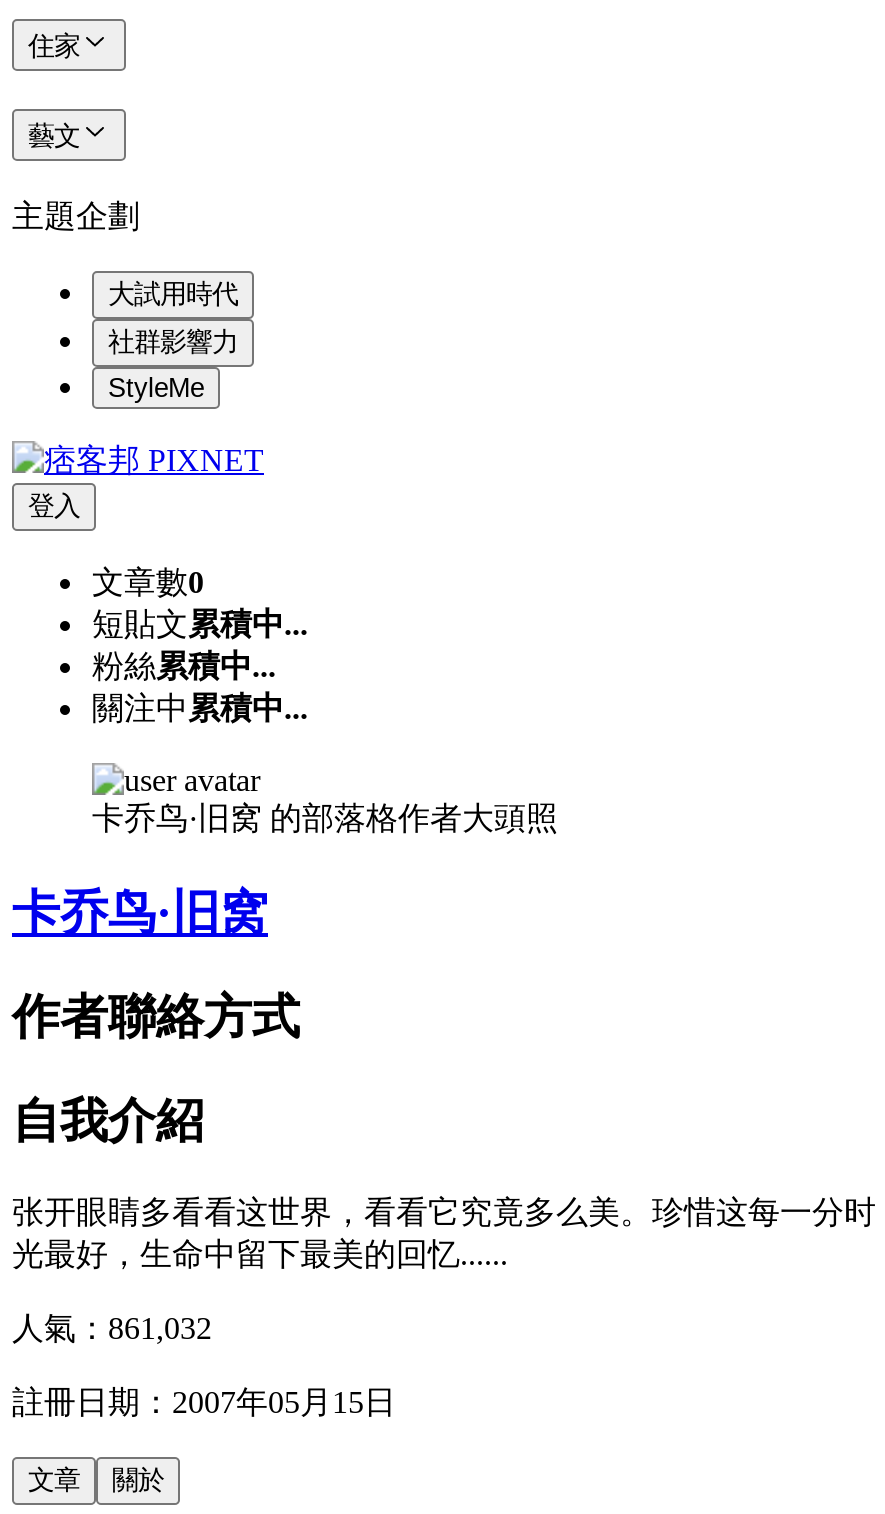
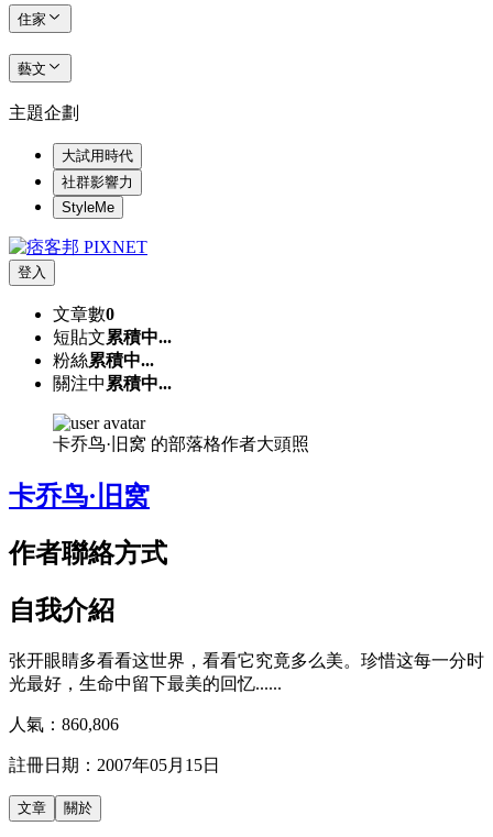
- 人氣：861,032
+ 人氣：860,806
